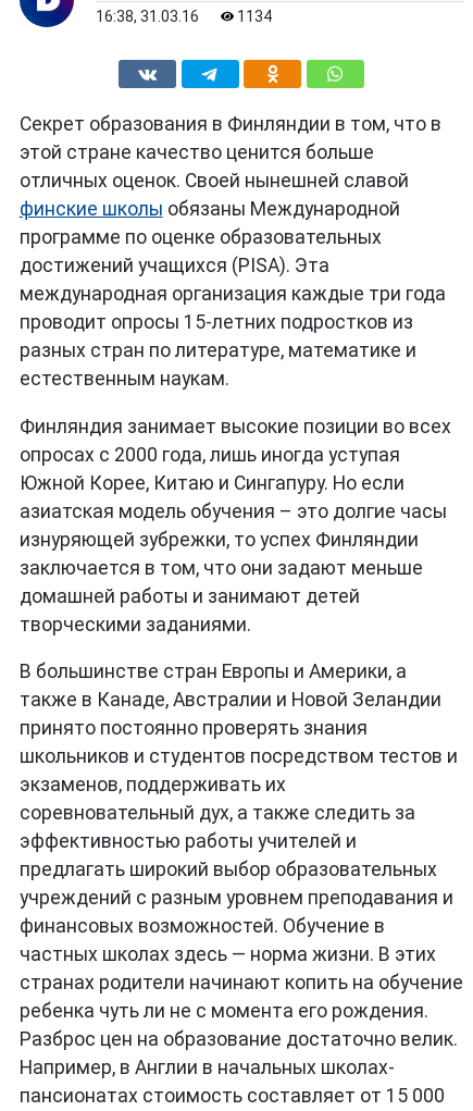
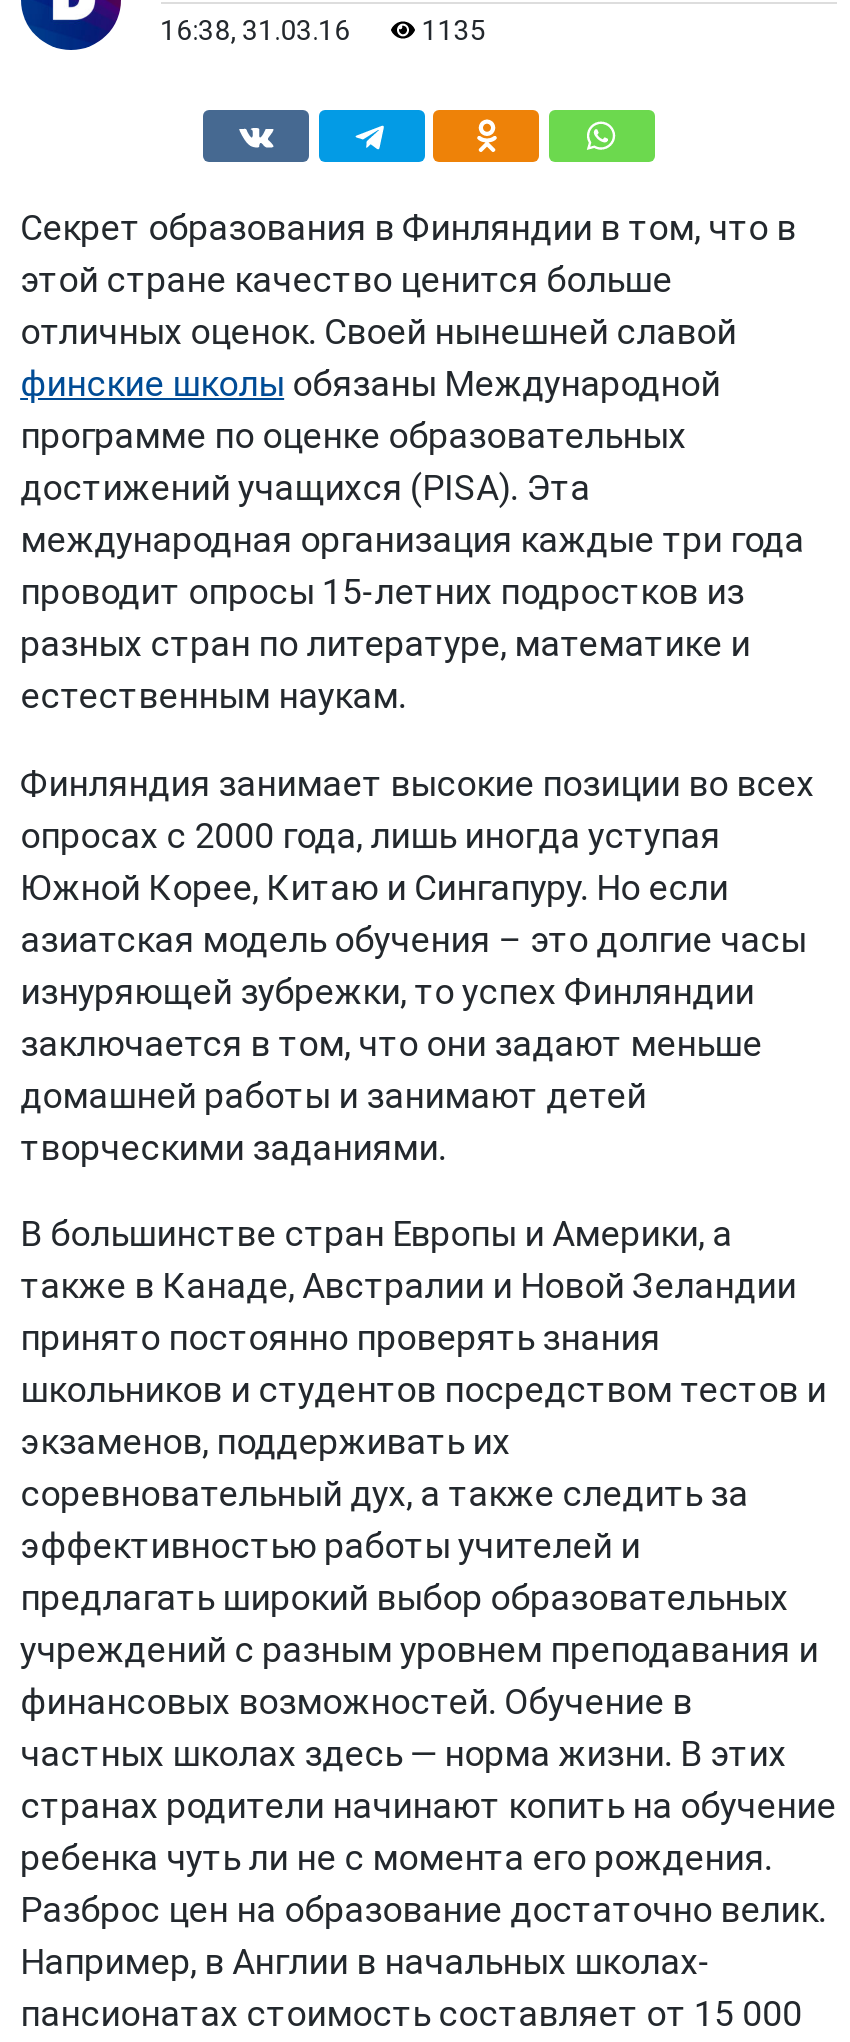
- 1134
+ 1135
